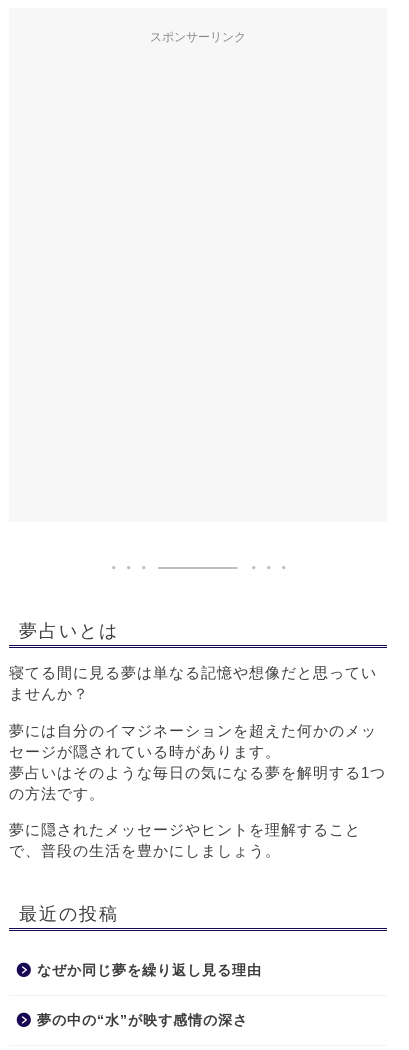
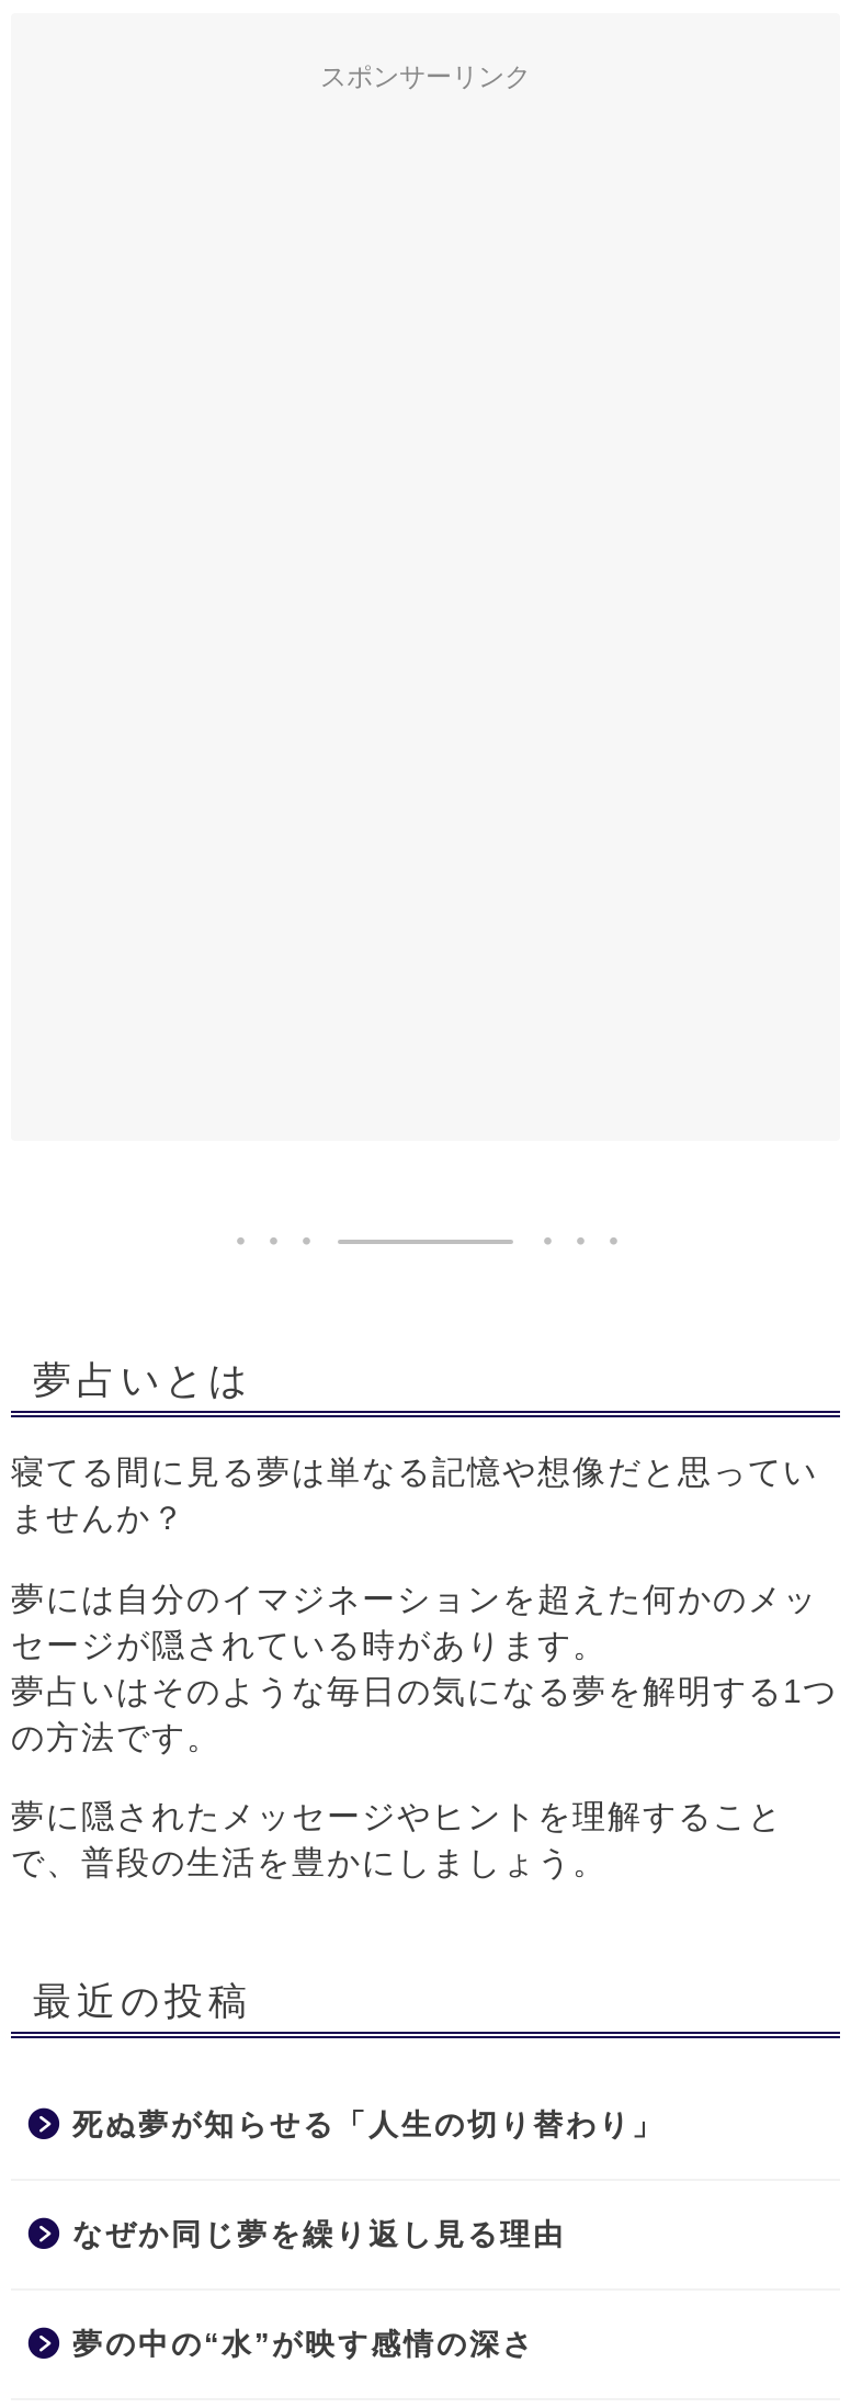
+ 死ぬ夢が知らせる「人生の切り替わり」
